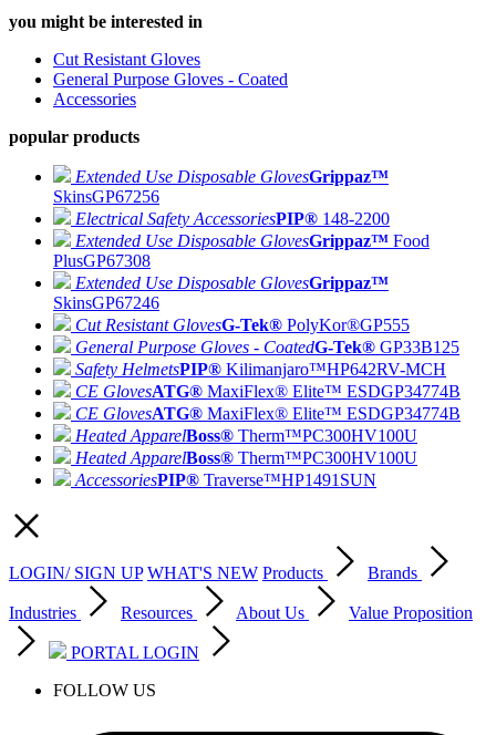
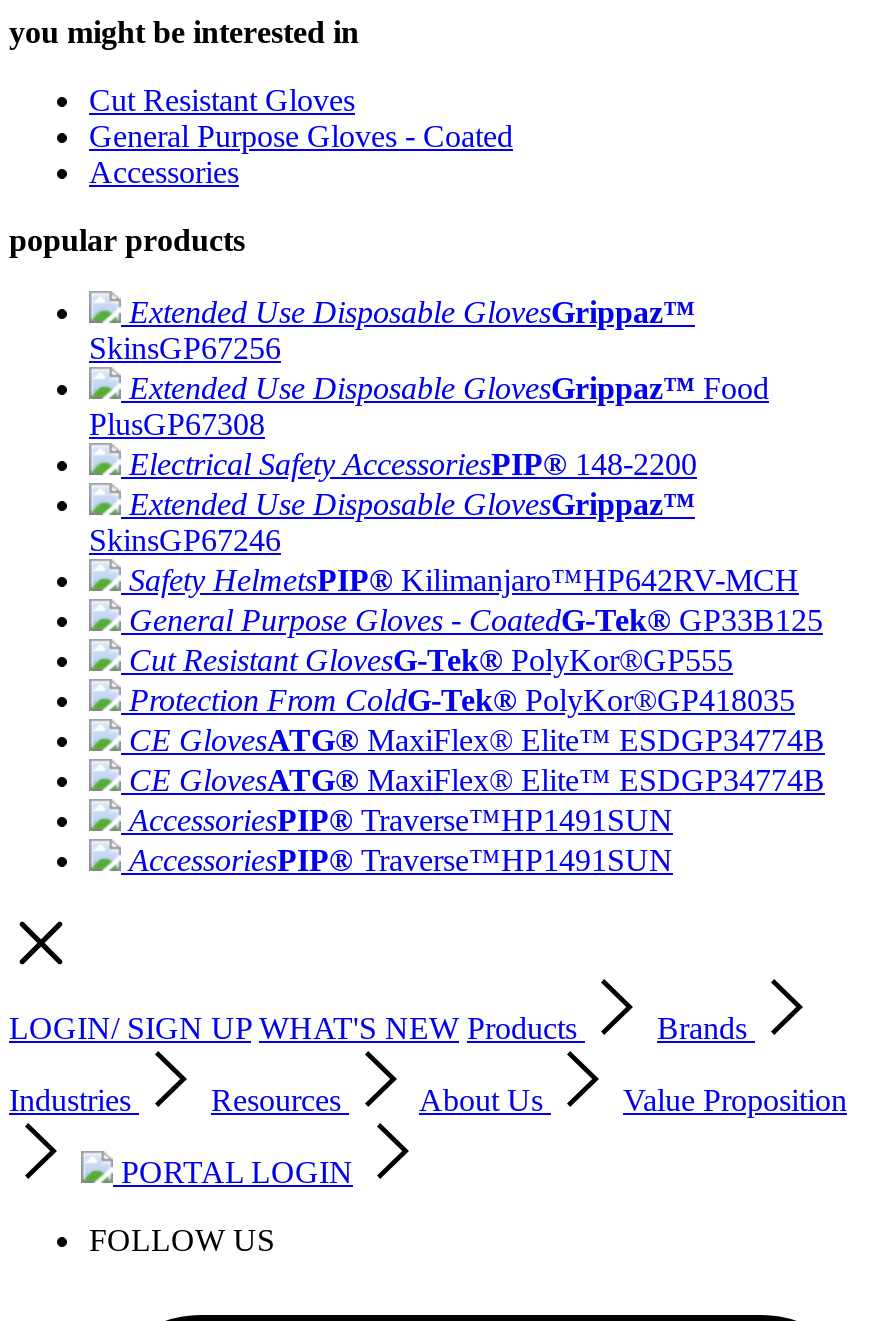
moved down: Electrical Safety AccessoriesPIP® 148-2200

moved up: Extended Use Disposable GlovesGrippaz™ Food | PlusGP67308

moved down: Cut Resistant GlovesG-Tek® PolyKor®GP555

moved up: General Purpose Gloves - CoatedG-Tek® GP33B125 | Safety HelmetsPIP® Kilimanjaro™HP642RV-MCH

+ Protection From ColdG-Tek® PolyKor®GP418035

moved down: CE GlovesATG® MaxiFlex® Elite™ ESDGP34774B | CE GlovesATG® MaxiFlex® Elite™ ESDGP34774B

- Heated ApparelBoss® Therm™PC300HV100U
- Heated ApparelBoss® Therm™PC300HV100U
+ AccessoriesPIP® Traverse™HP1491SUN
